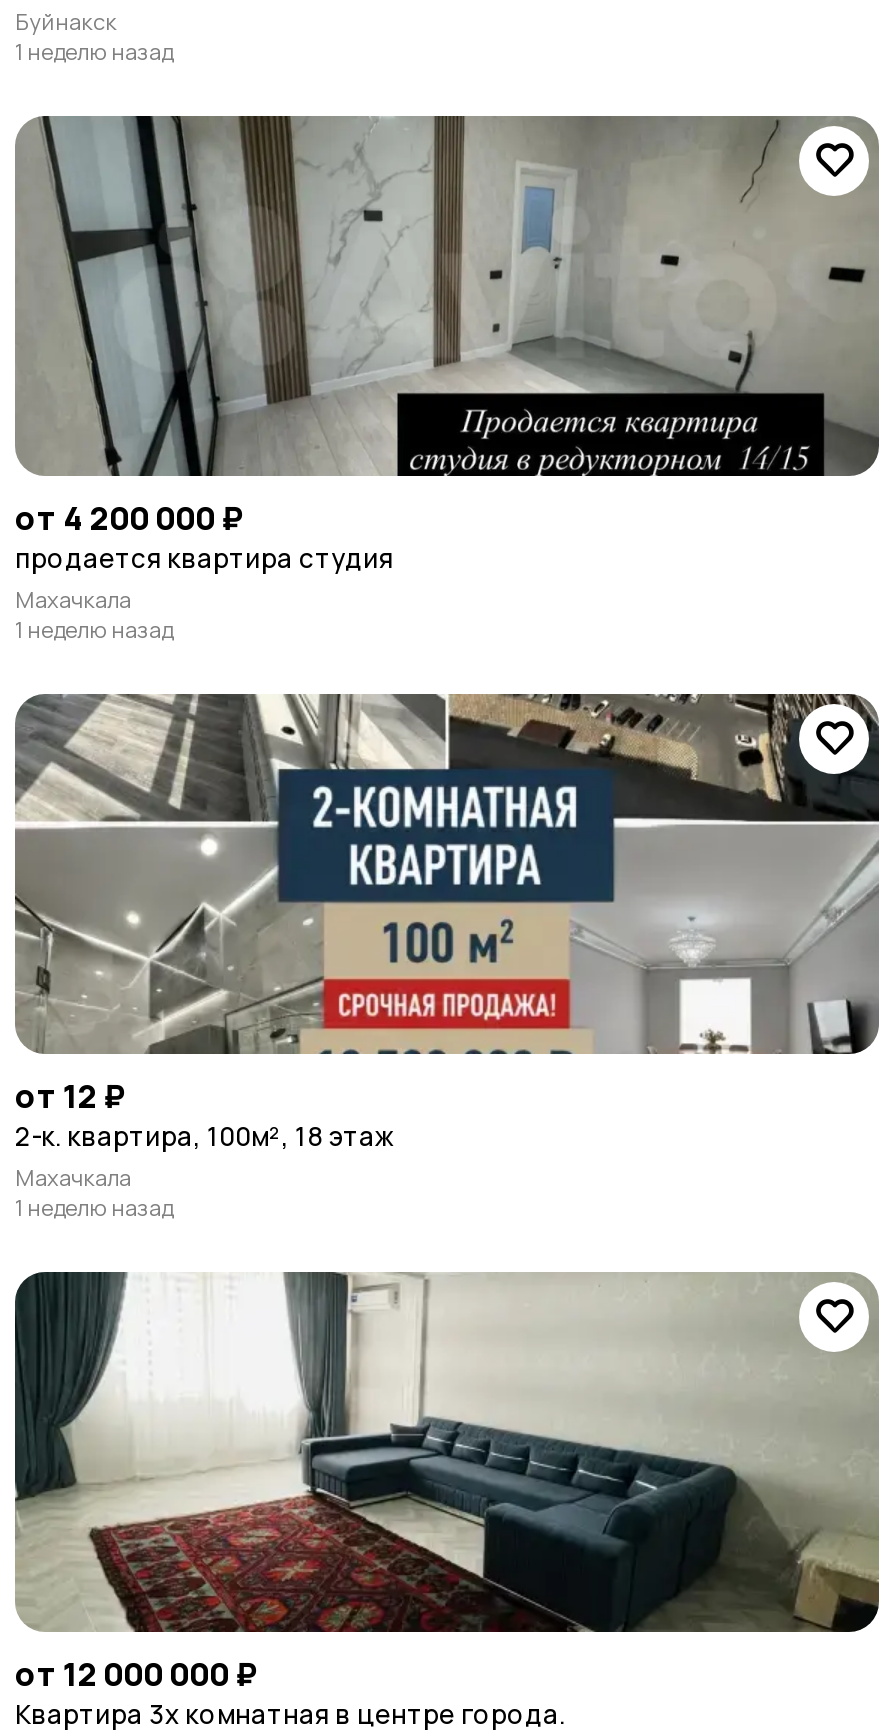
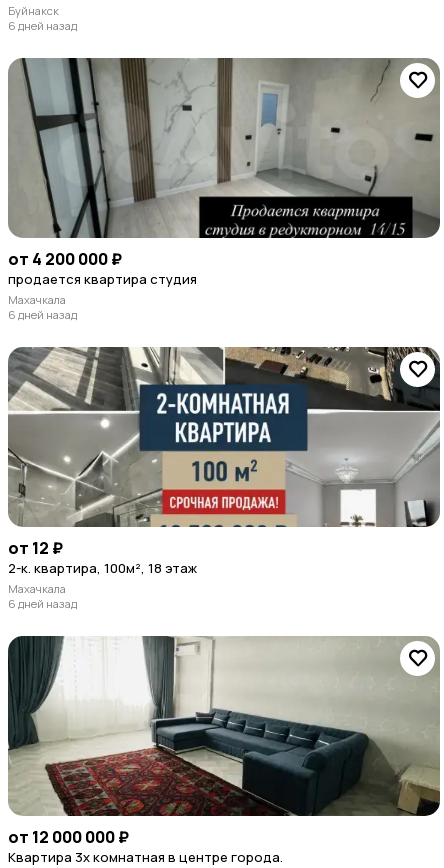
- 1 неделю назад
+ 6 дней назад

- 1 неделю назад
+ 6 дней назад

- 1 неделю назад
+ 6 дней назад
